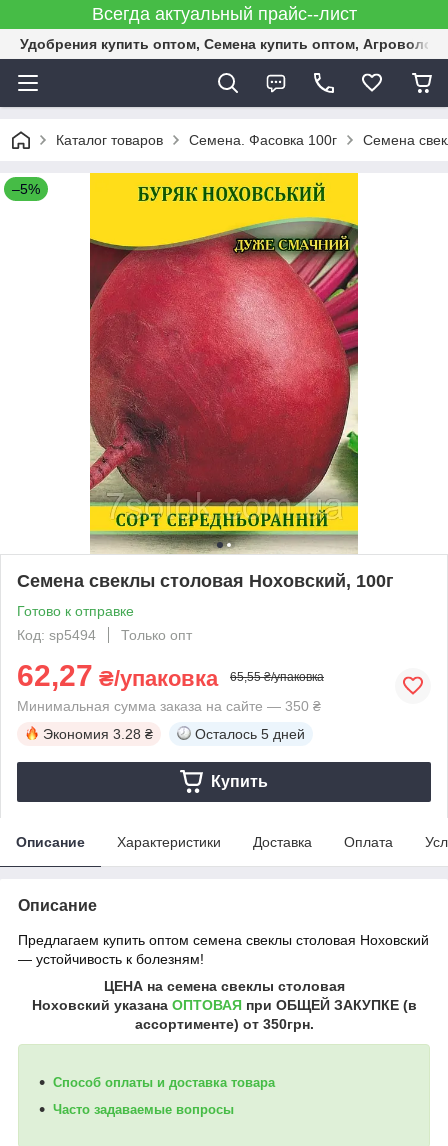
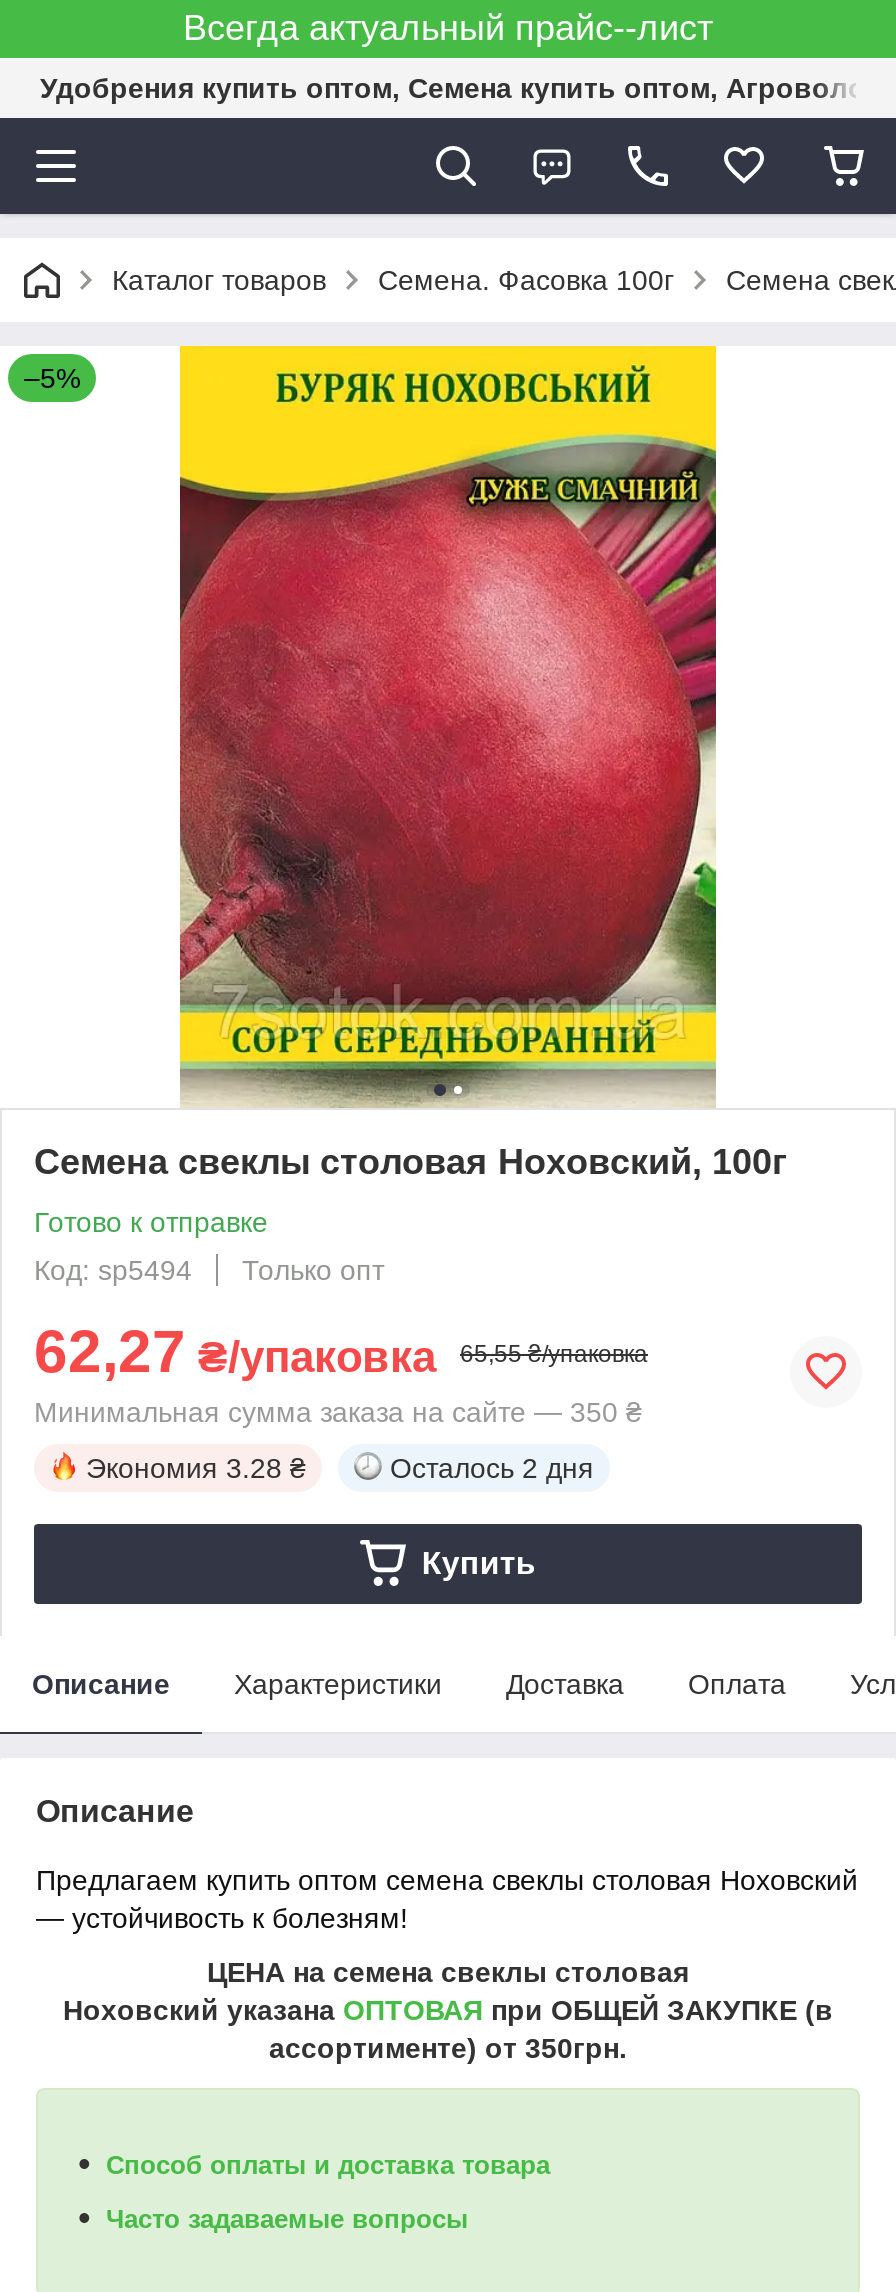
- Осталось 5 дней
+ Осталось 2 дня
